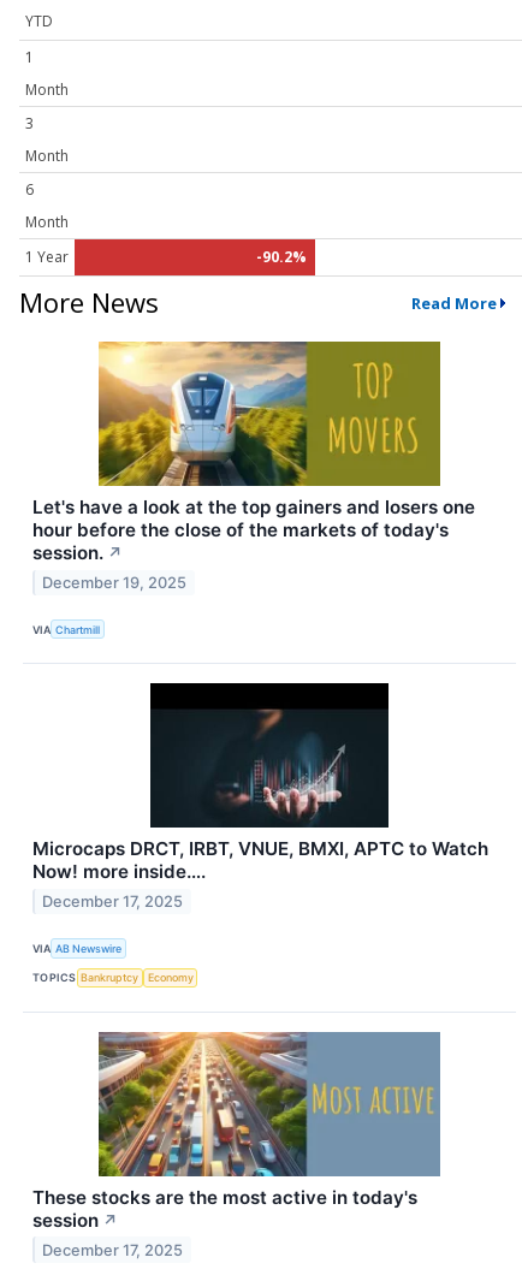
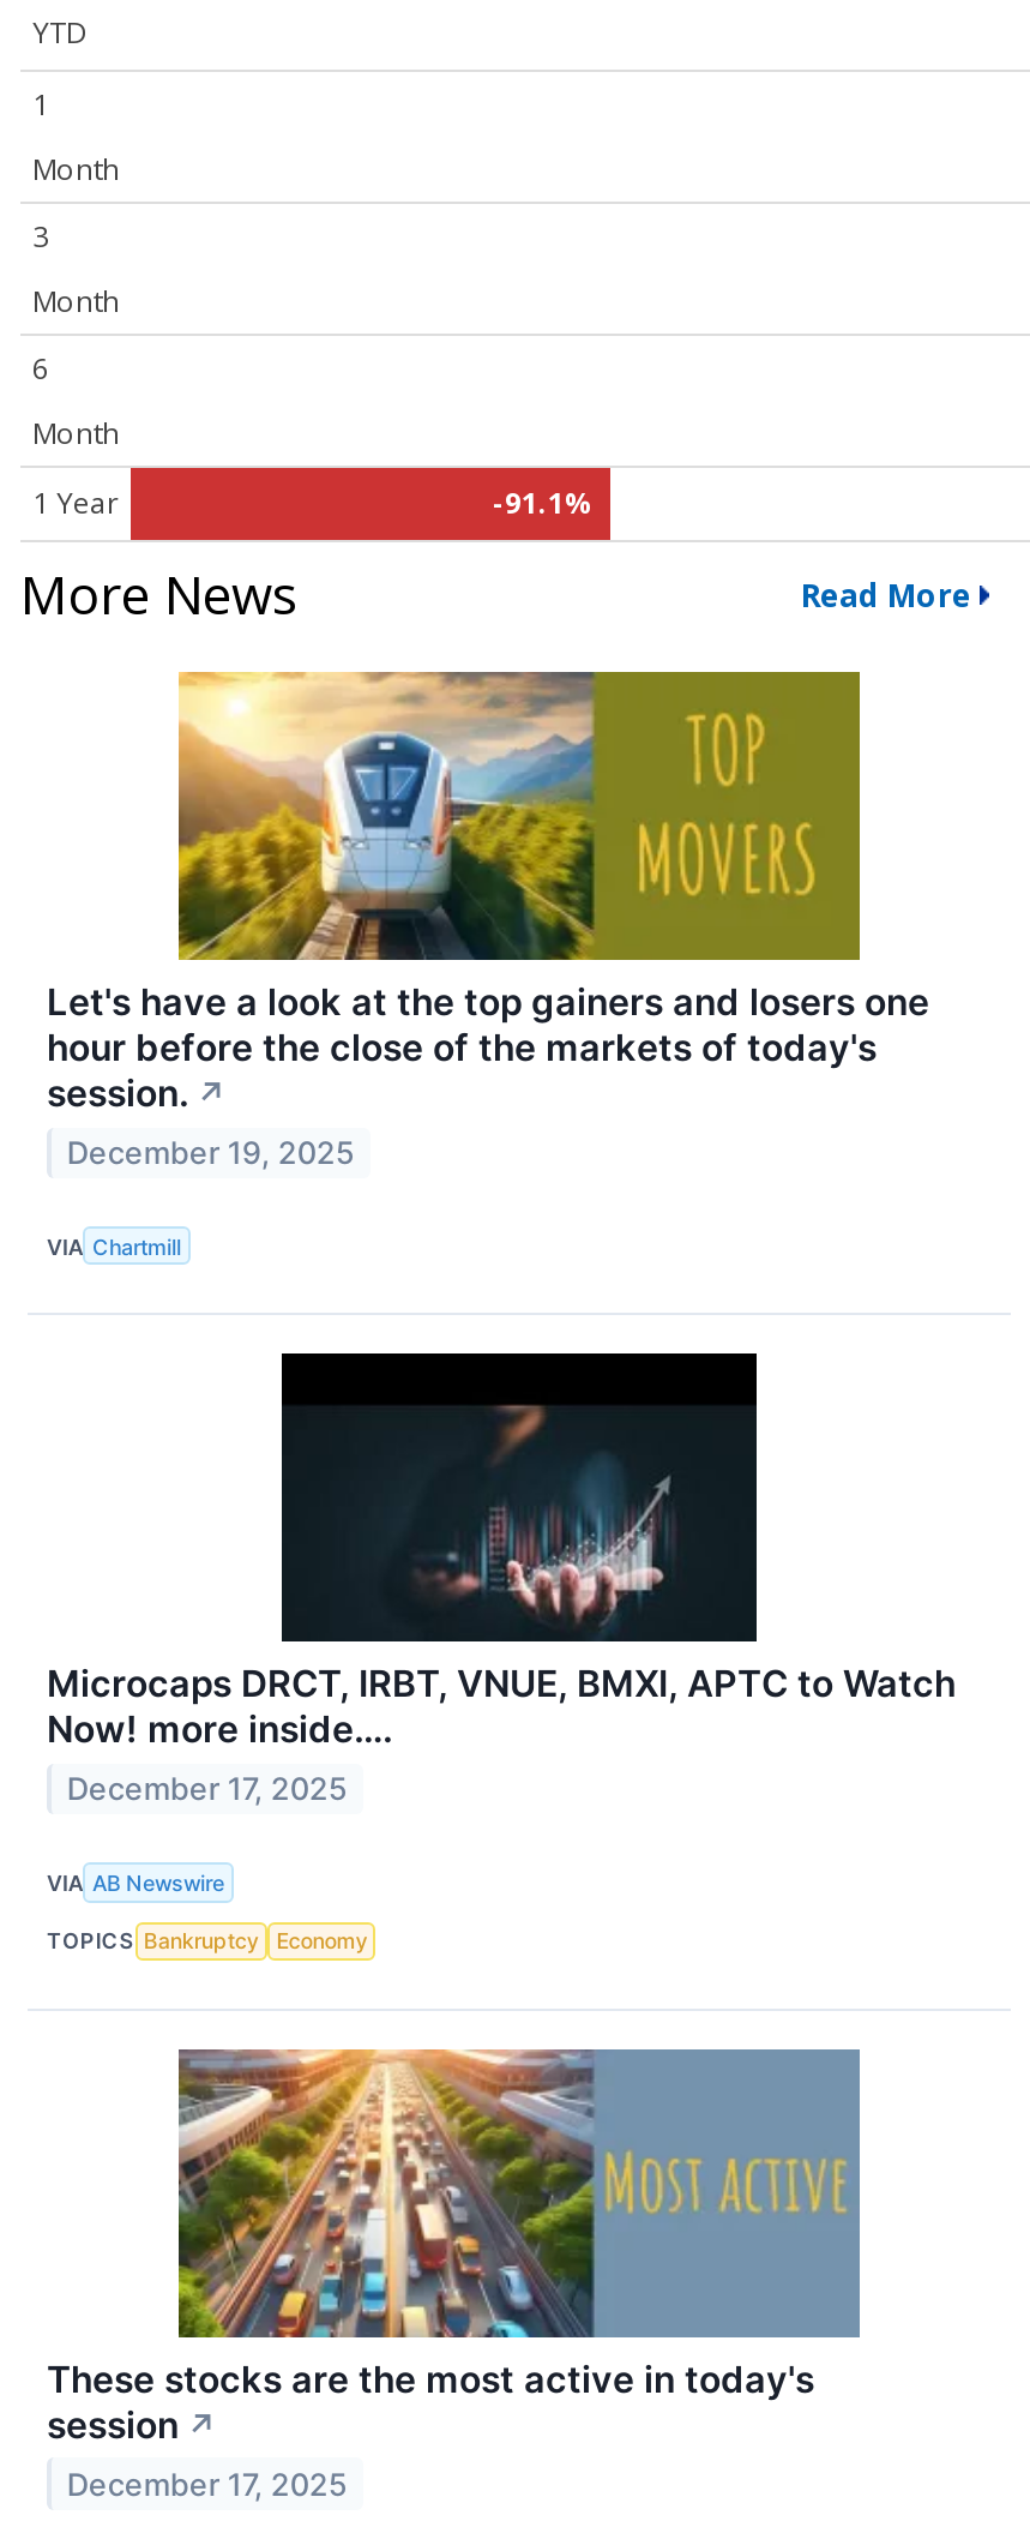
- -90.2%
+ -91.1%
